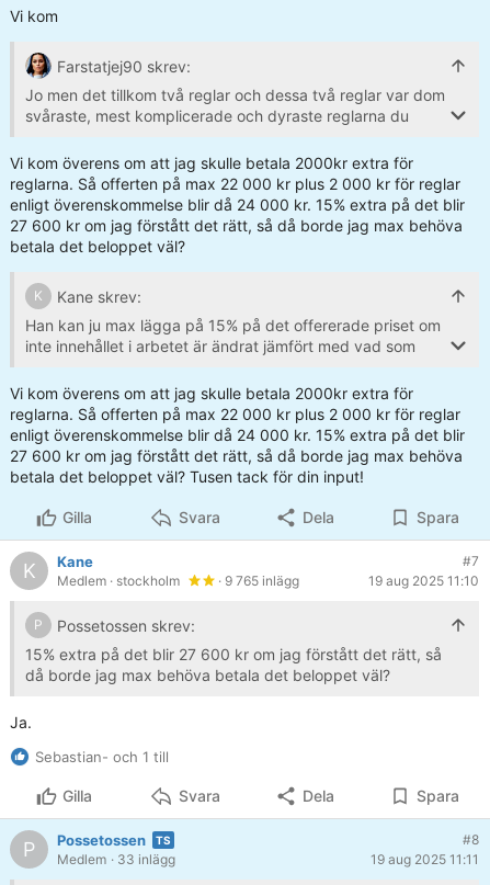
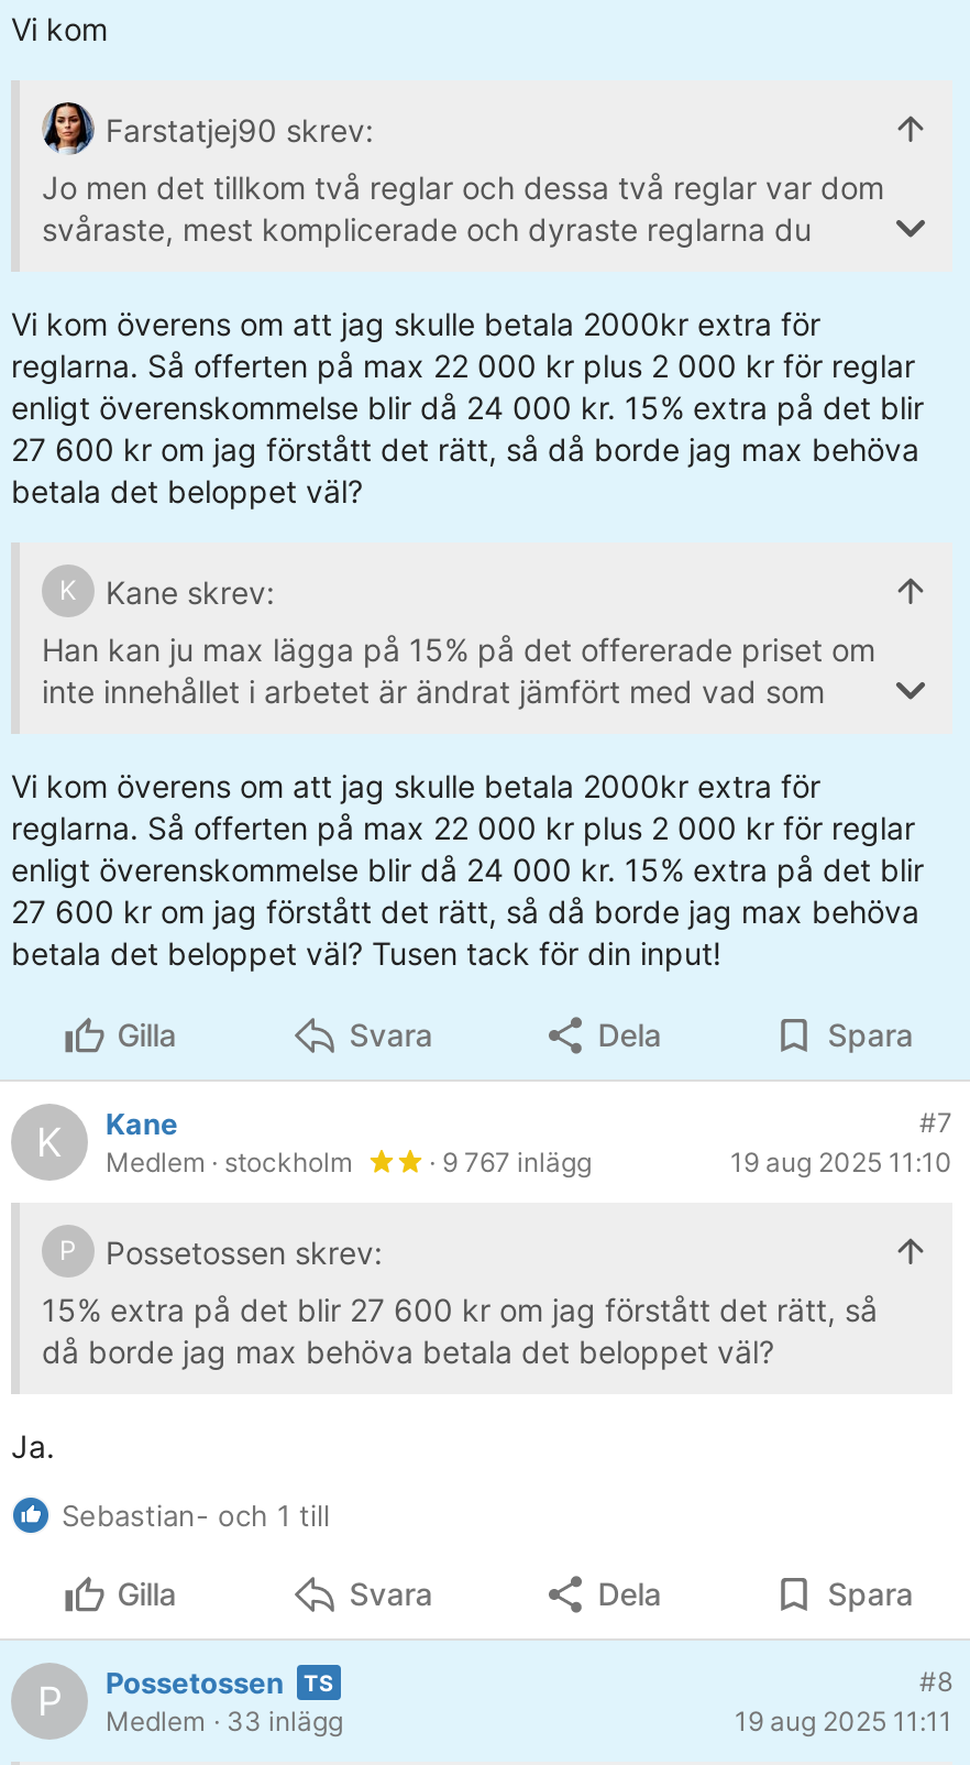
- · 9 765 inlägg
+ · 9 767 inlägg
